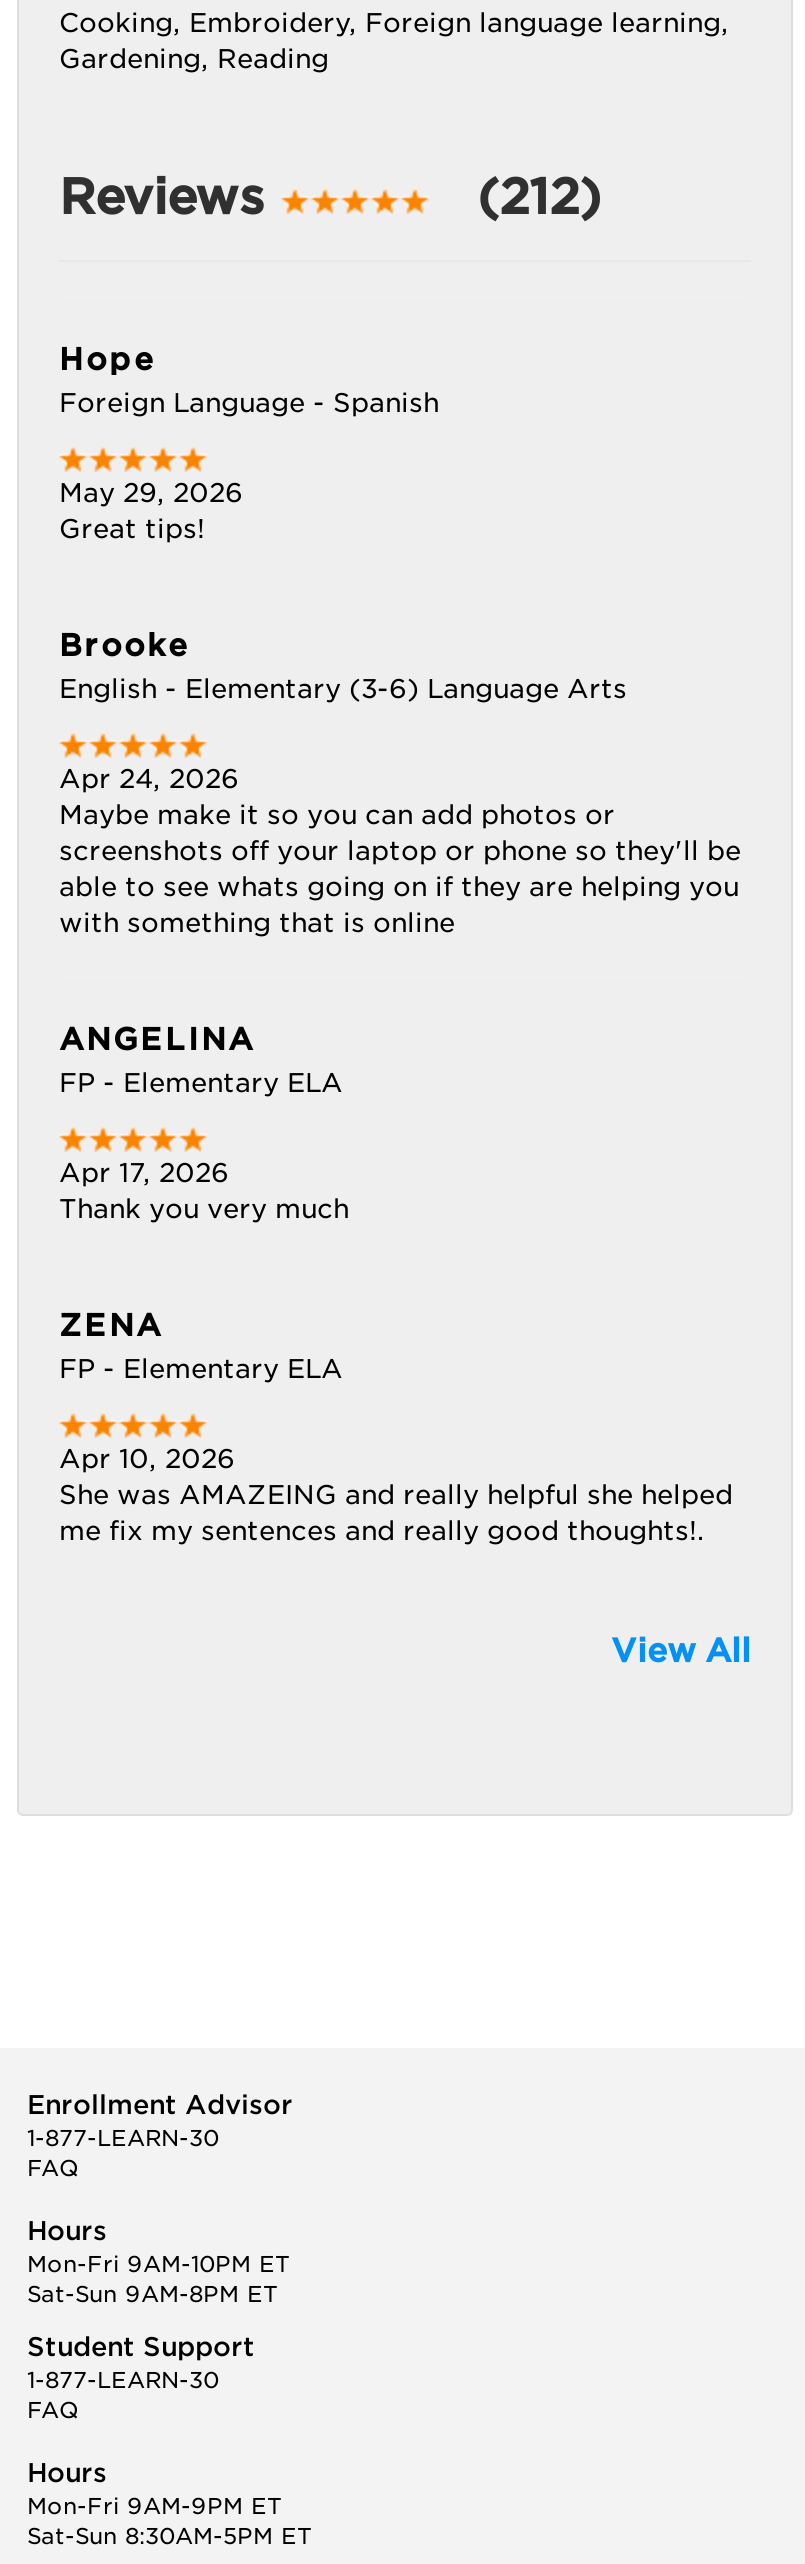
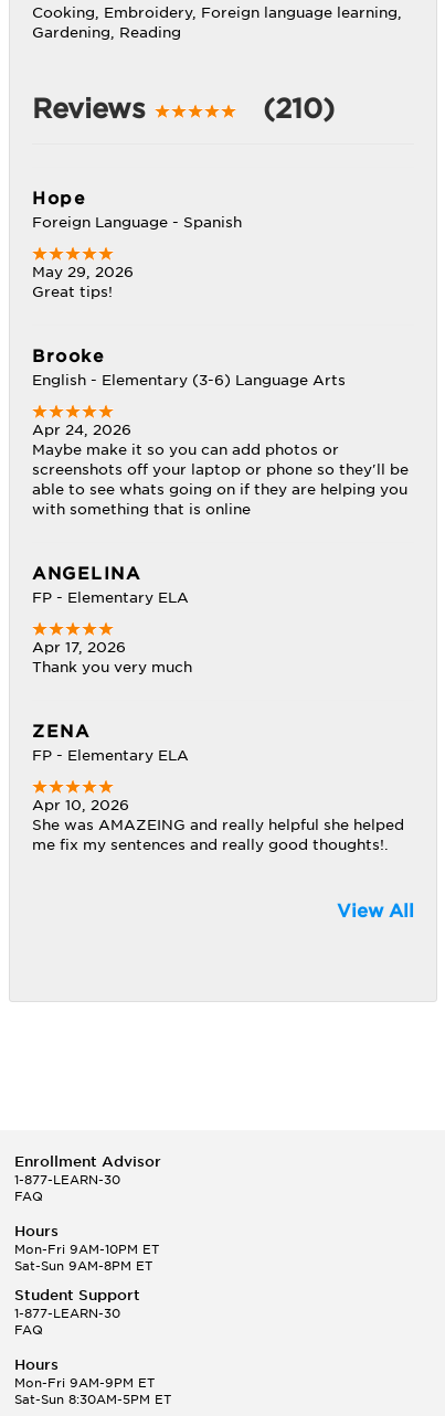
- (212)
+ (210)
